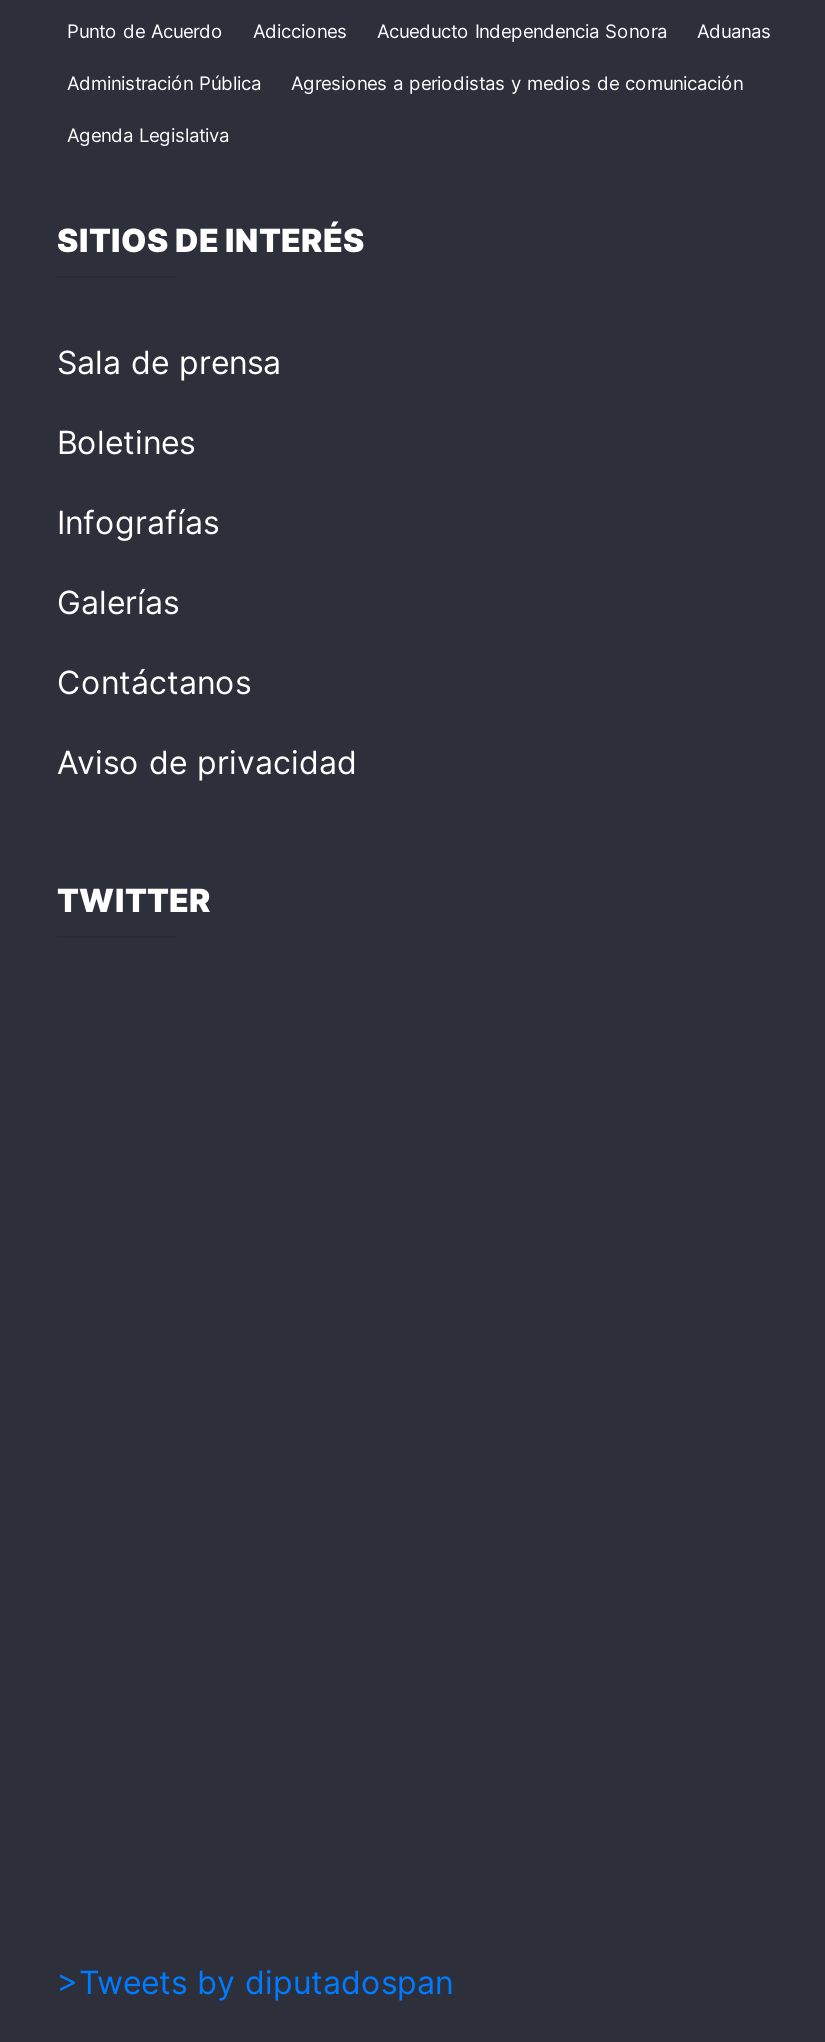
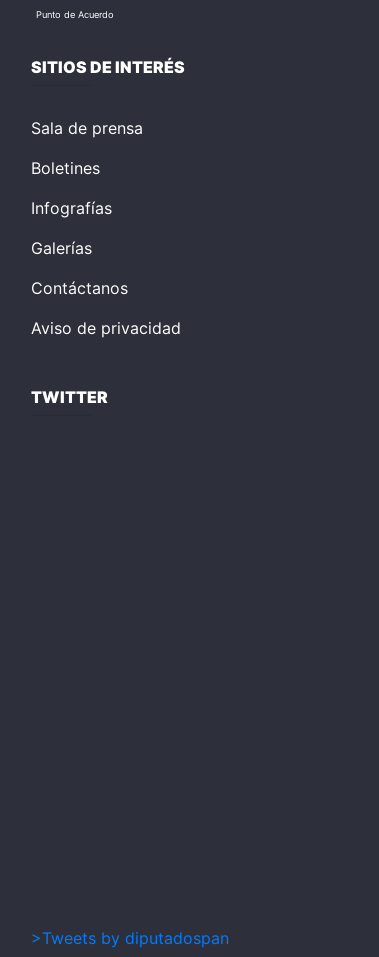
- Adicciones
- Acueducto Independencia Sonora
- Aduanas
- Administración Pública
- Agresiones a periodistas y medios de comunicación
- Agenda Legislativa
